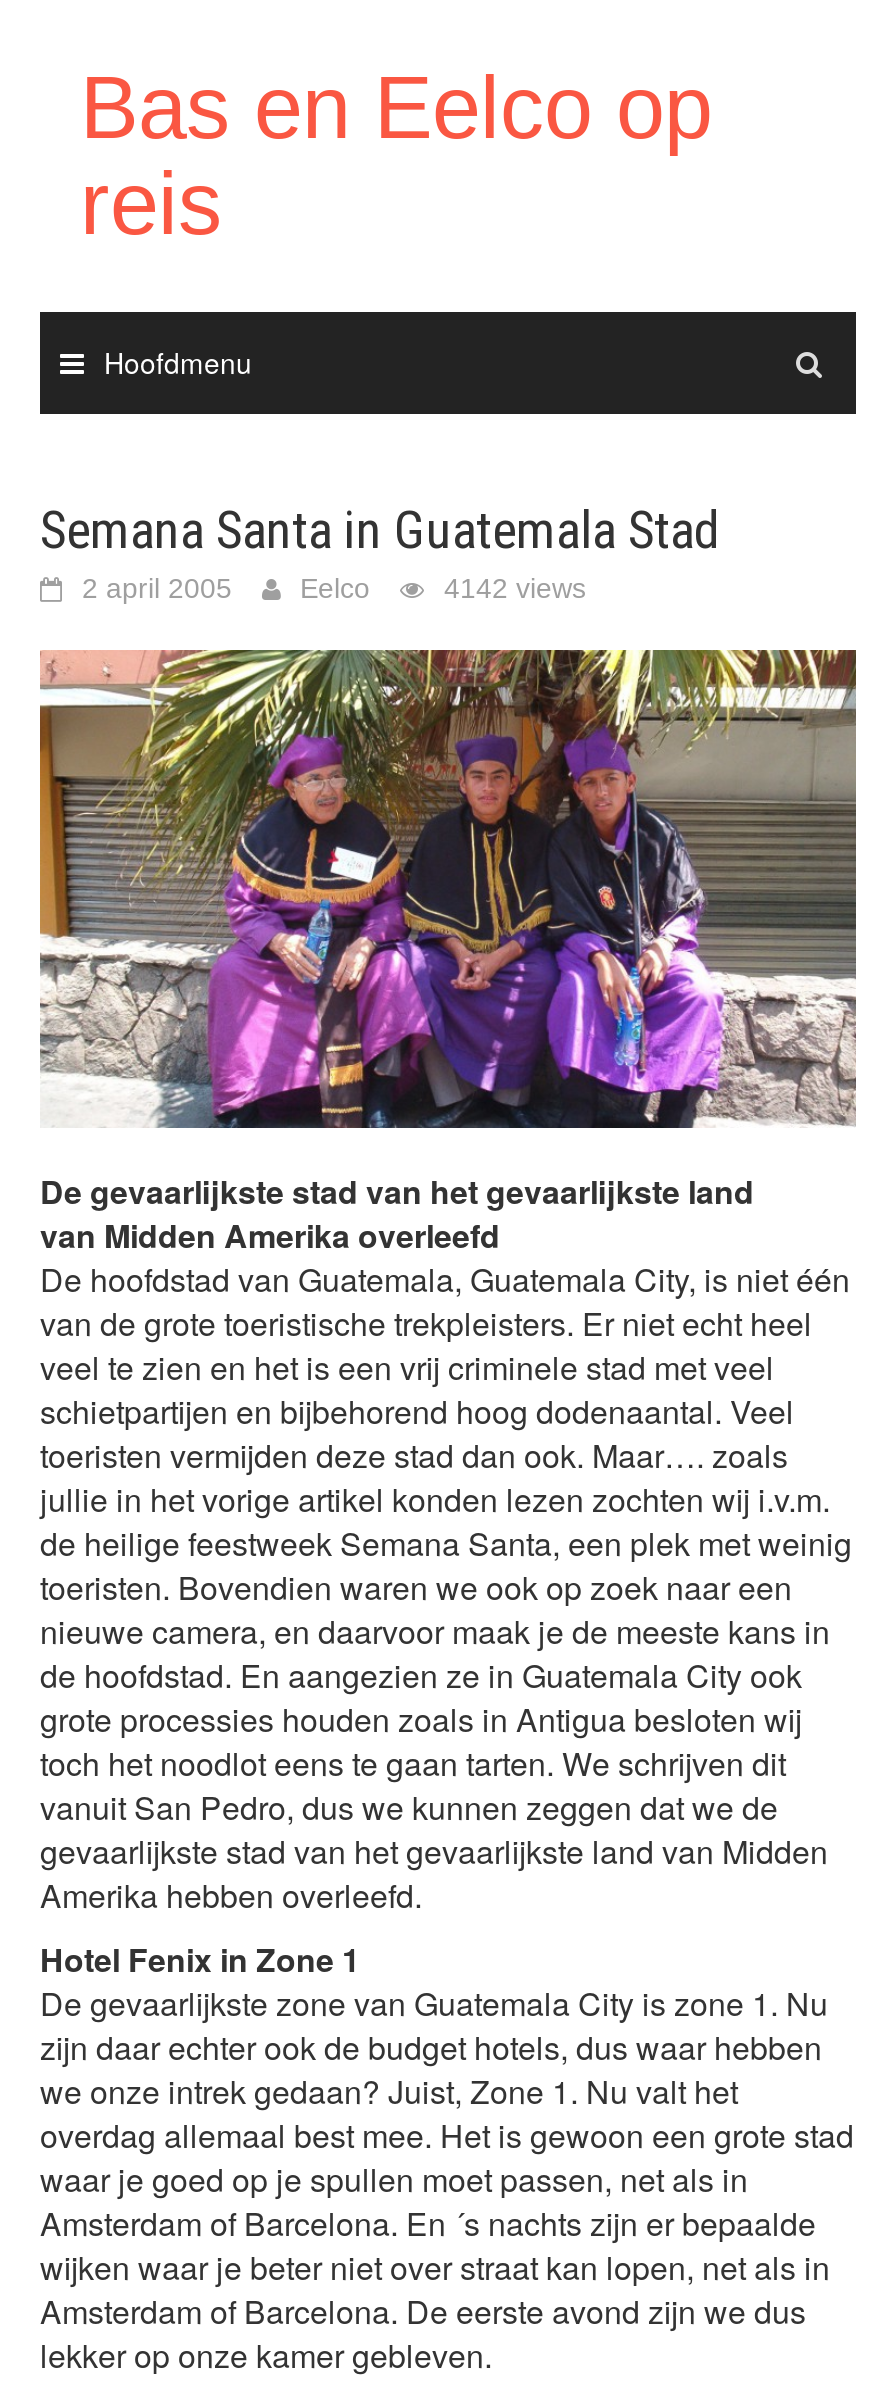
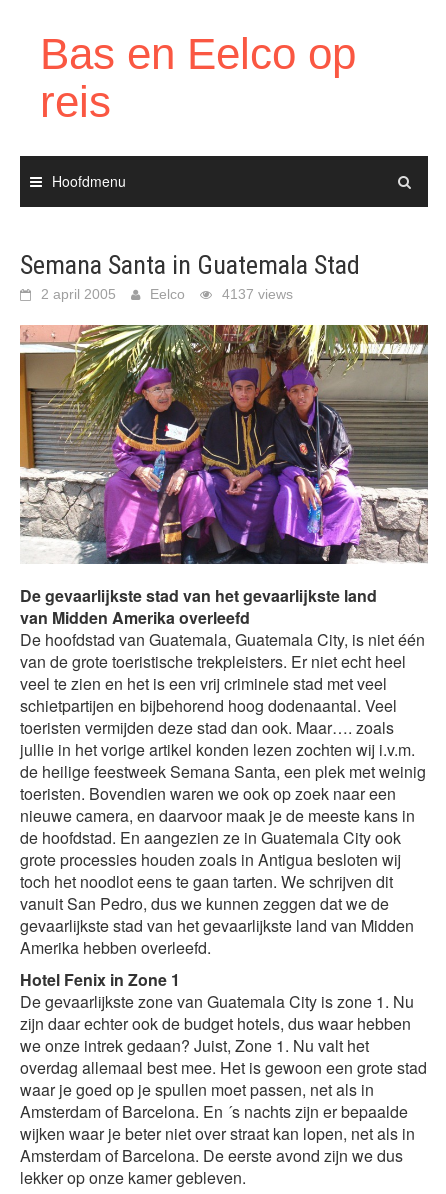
- 4142 views
+ 4137 views
